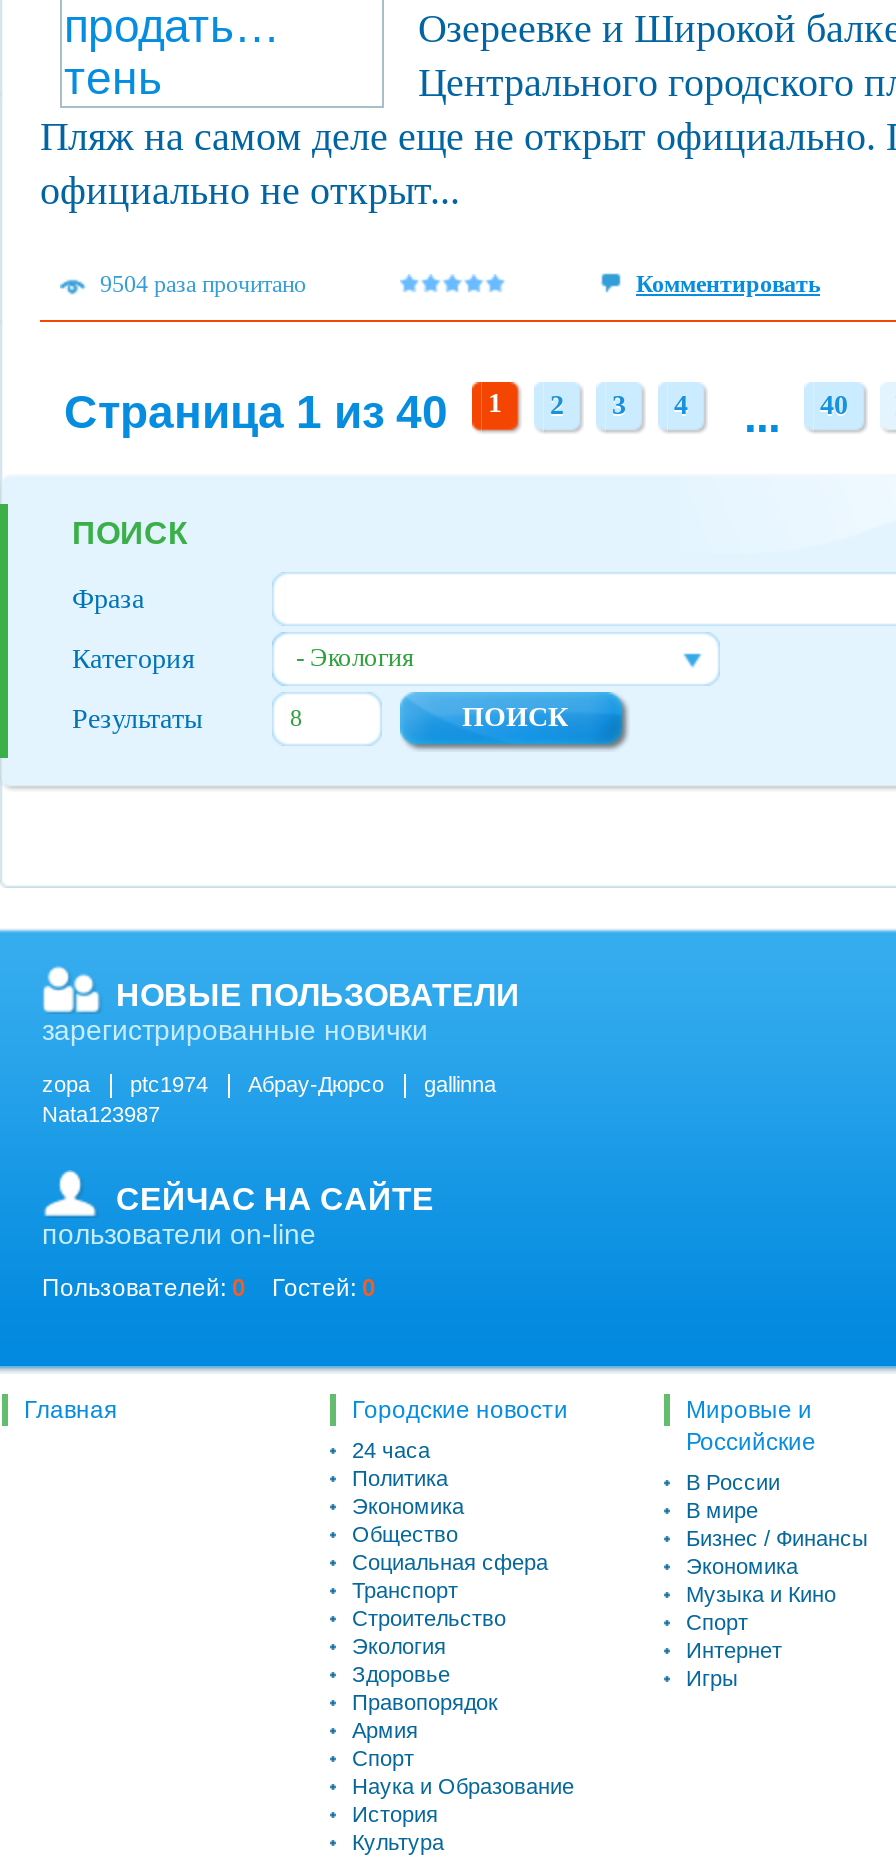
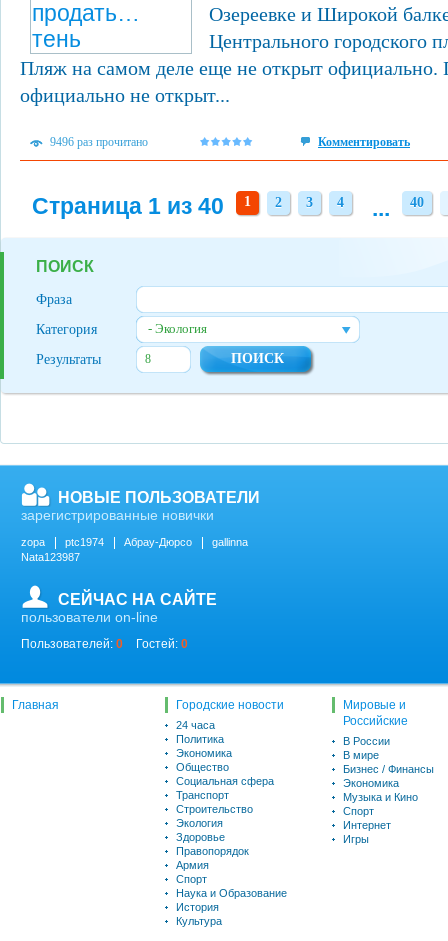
- 9504 раза прочитано
+ 9496 раз прочитано
